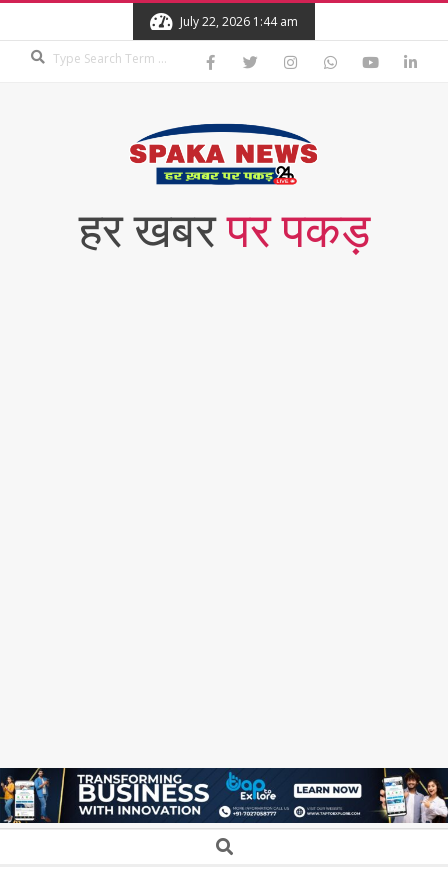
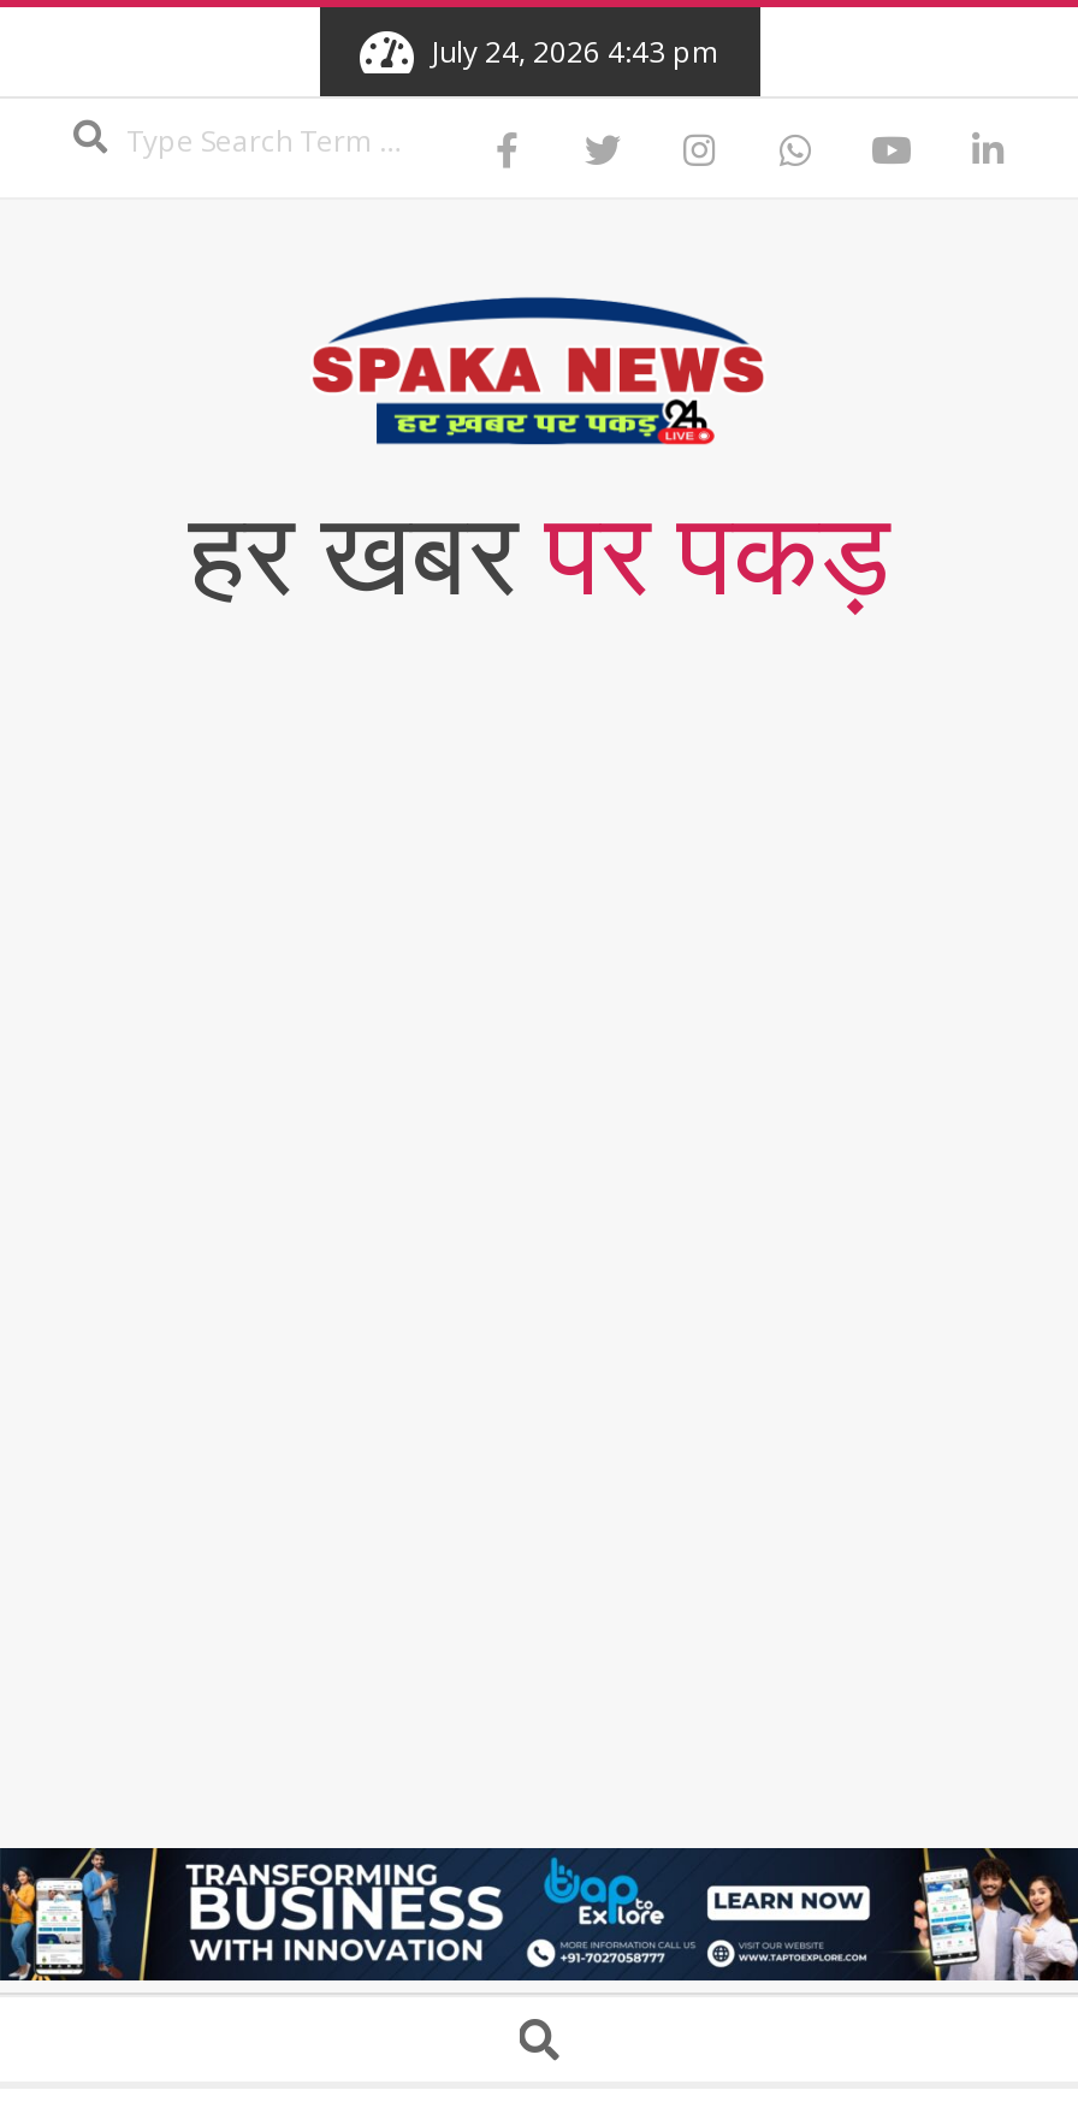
- July 22, 2026 1:44 am
+ July 24, 2026 4:43 pm
